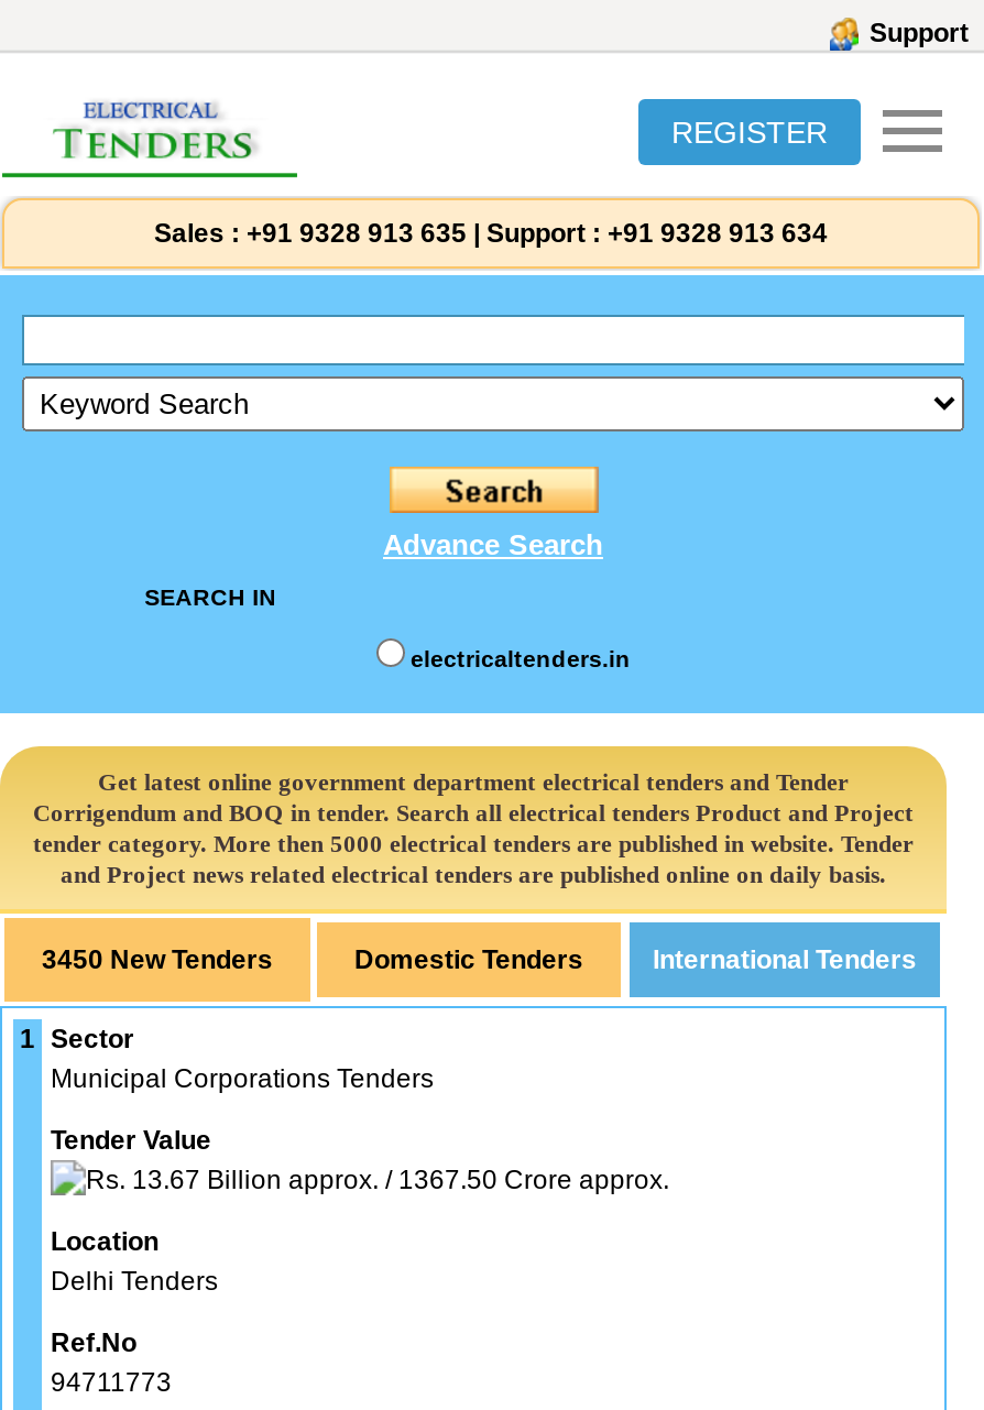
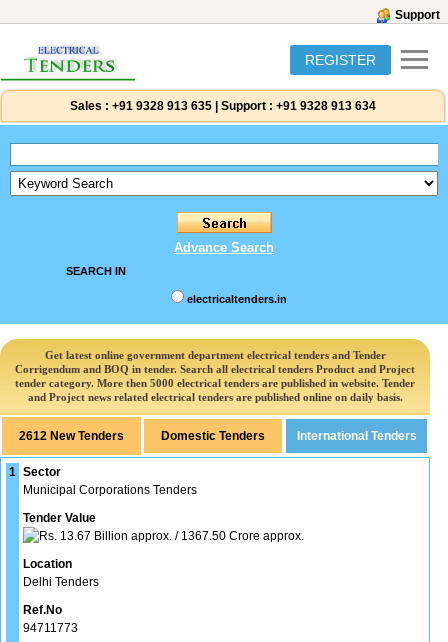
- 3450 New Tenders
+ 2612 New Tenders
